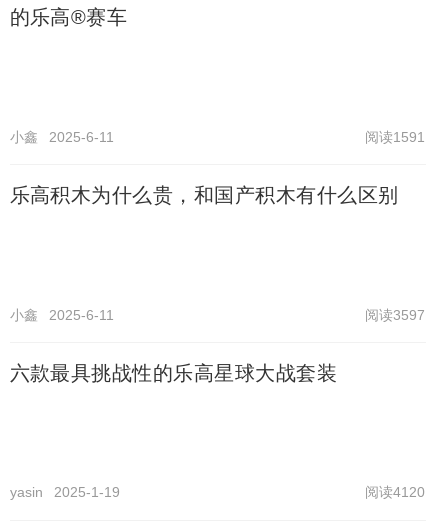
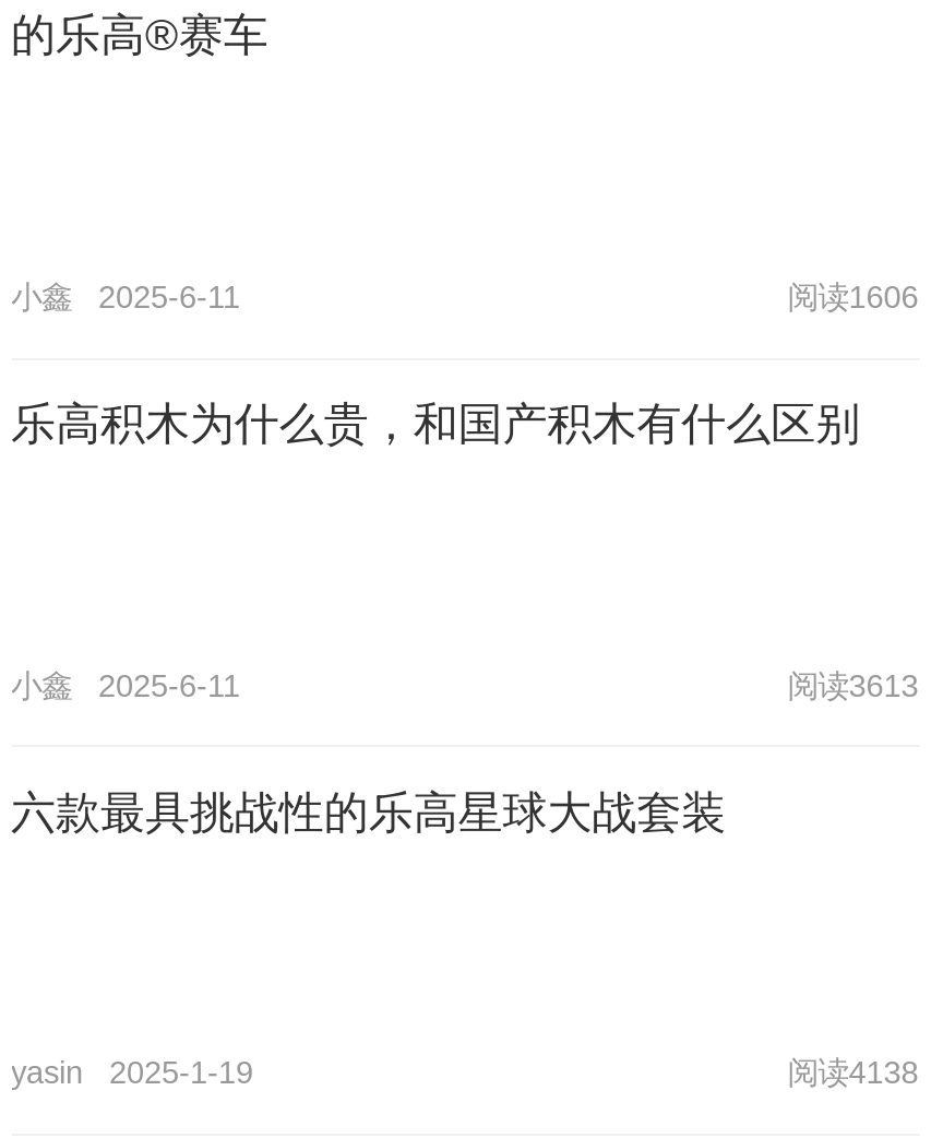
- 阅读1591
+ 阅读1606

- 阅读3597
+ 阅读3613

- 阅读4120
+ 阅读4138
